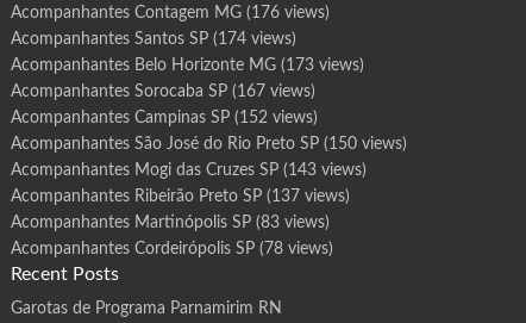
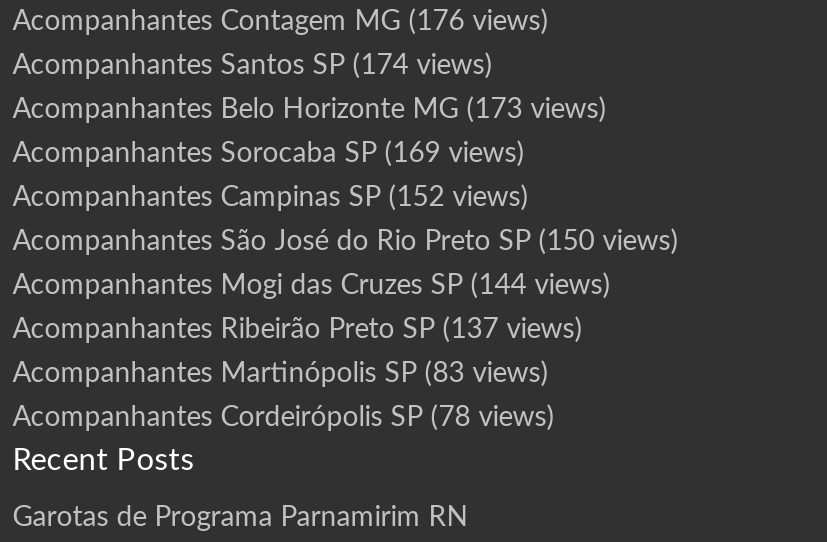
- Acompanhantes Sorocaba SP (167 views)
+ Acompanhantes Sorocaba SP (169 views)

- Acompanhantes Mogi das Cruzes SP (143 views)
+ Acompanhantes Mogi das Cruzes SP (144 views)
